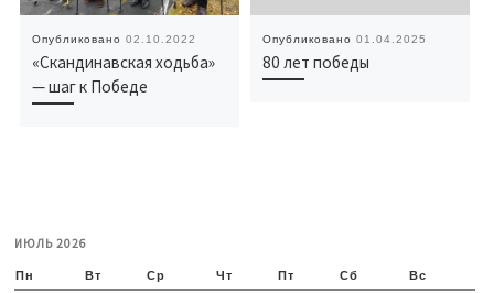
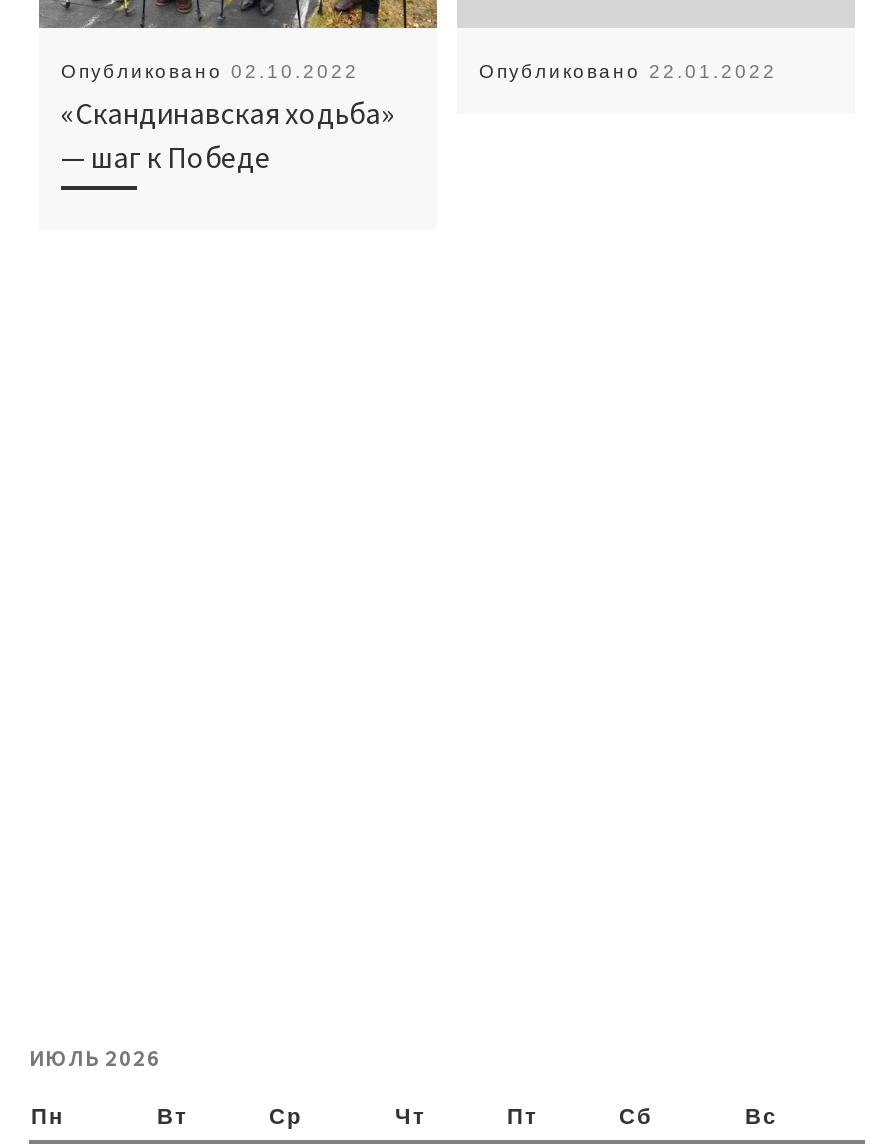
- Опубликовано 01.04.2025
- 80 лет победы
+ Опубликовано 22.01.2022
